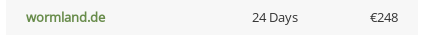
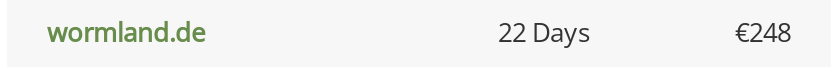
- 24 Days
+ 22 Days
